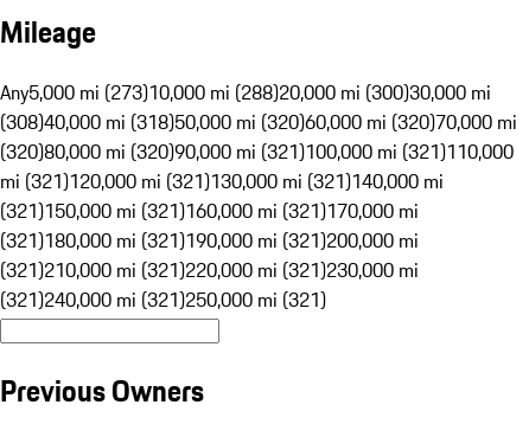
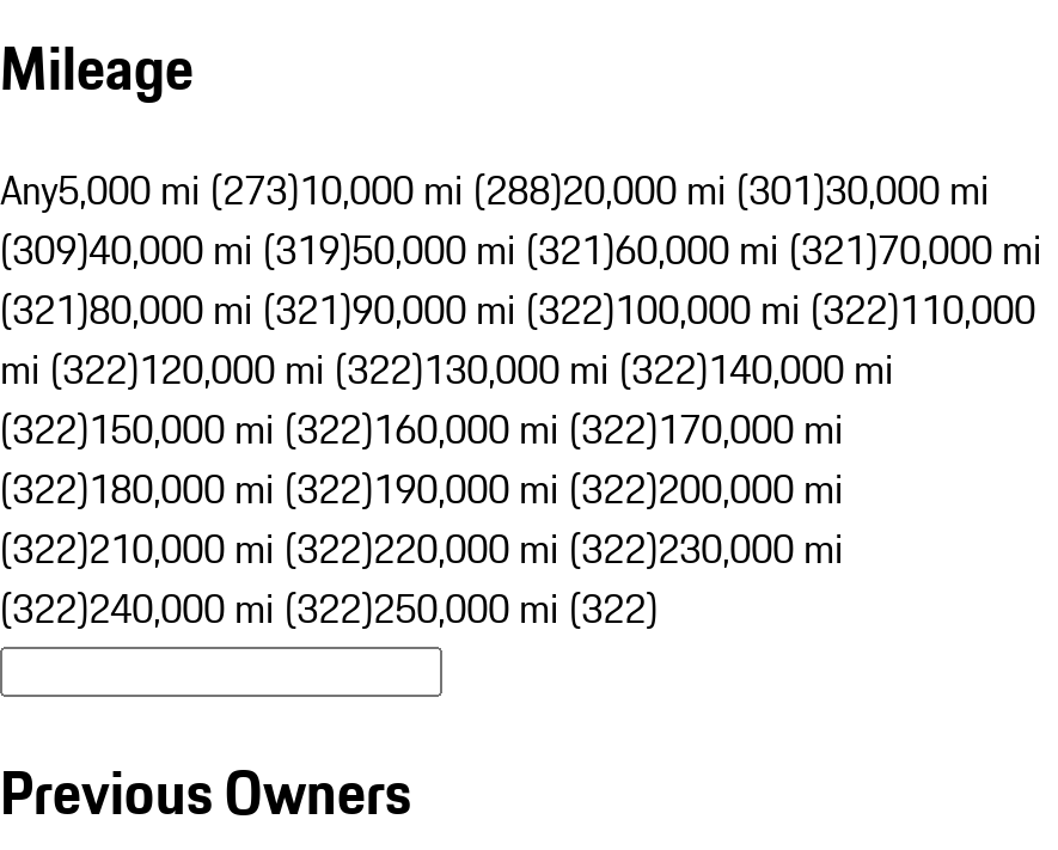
- Any5,000 mi (273)10,000 mi (288)20,000 mi (300)30,000 mi
+ Any5,000 mi (273)10,000 mi (288)20,000 mi (301)30,000 mi

- (308)40,000 mi (318)50,000 mi (320)60,000 mi (320)70,000 mi
+ (309)40,000 mi (319)50,000 mi (321)60,000 mi (321)70,000 mi

- (320)80,000 mi (320)90,000 mi (321)100,000 mi (321)110,000
+ (321)80,000 mi (321)90,000 mi (322)100,000 mi (322)110,000

- mi (321)120,000 mi (321)130,000 mi (321)140,000 mi
+ mi (322)120,000 mi (322)130,000 mi (322)140,000 mi

- (321)150,000 mi (321)160,000 mi (321)170,000 mi
+ (322)150,000 mi (322)160,000 mi (322)170,000 mi

- (321)180,000 mi (321)190,000 mi (321)200,000 mi
+ (322)180,000 mi (322)190,000 mi (322)200,000 mi

- (321)210,000 mi (321)220,000 mi (321)230,000 mi
+ (322)210,000 mi (322)220,000 mi (322)230,000 mi

- (321)240,000 mi (321)250,000 mi (321)
+ (322)240,000 mi (322)250,000 mi (322)
